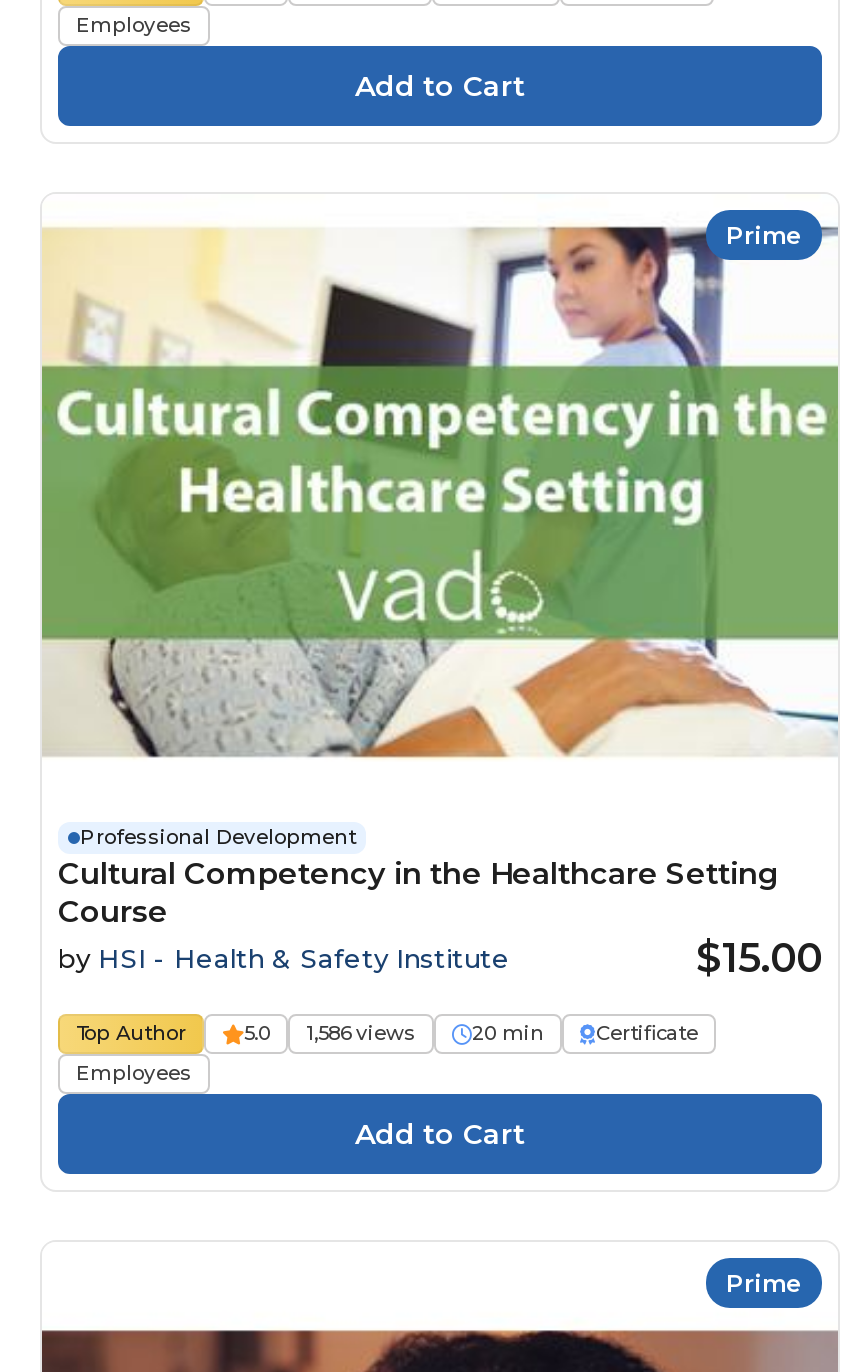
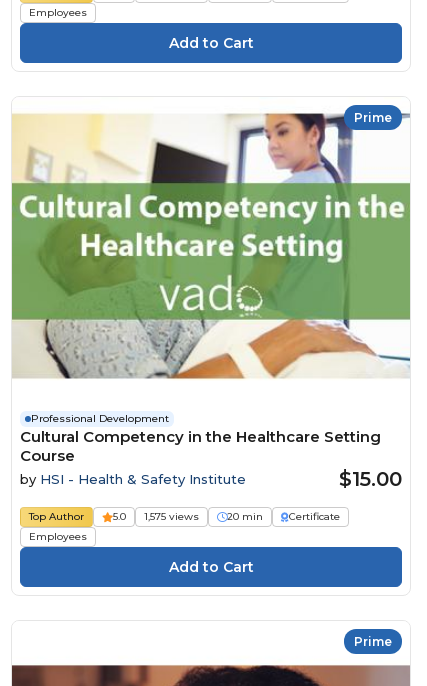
- 5.0 1,586 views
+ 5.0 1,575 views
